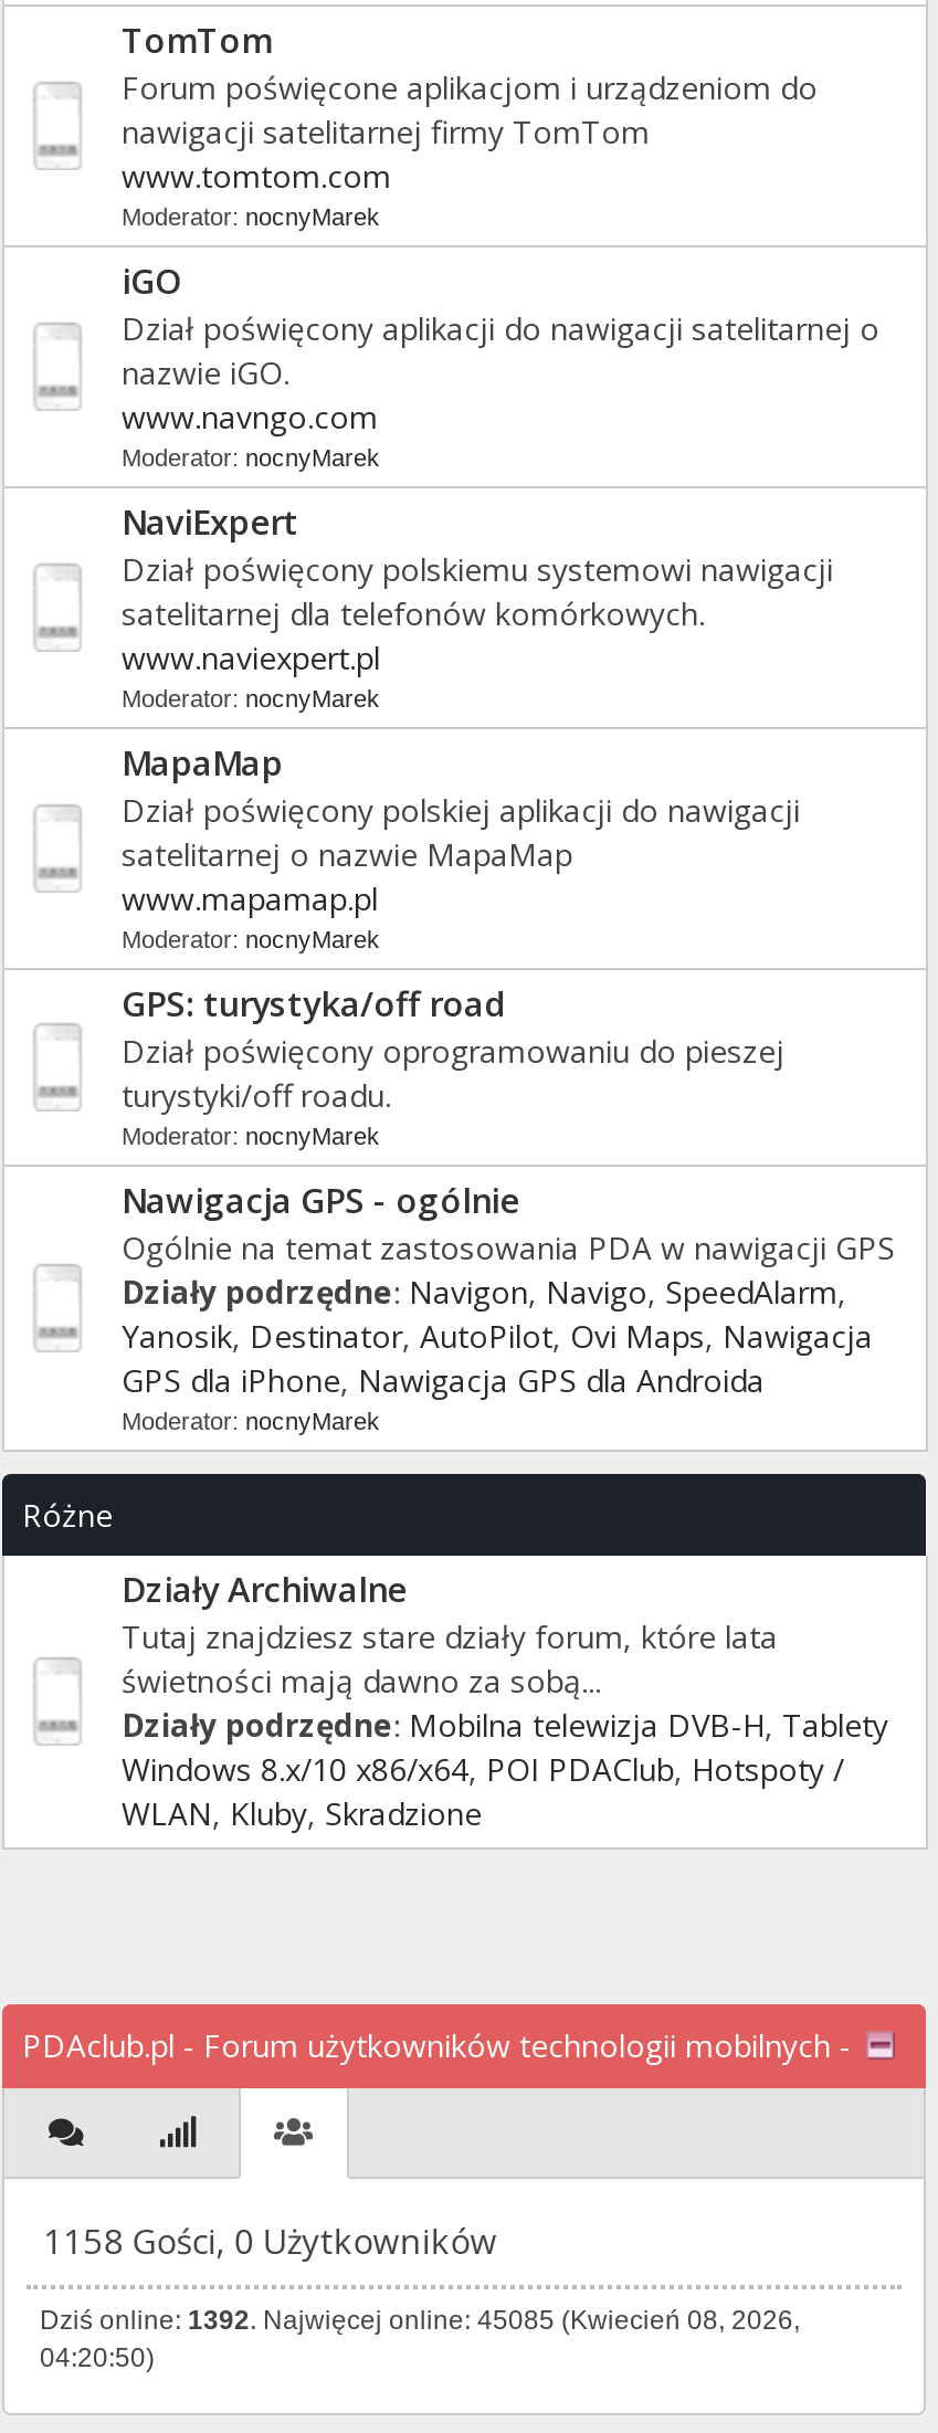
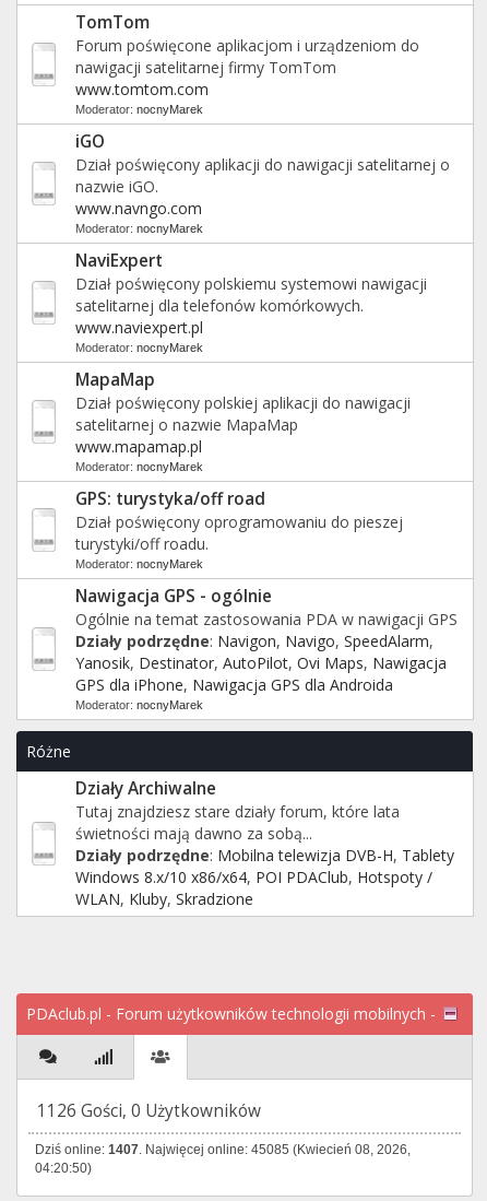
- 1158 Gości, 0 Użytkowników
+ 1126 Gości, 0 Użytkowników

- Dziś online: 1392. Najwięcej online: 45085 (Kwiecień 08, 2026,
+ Dziś online: 1407. Najwięcej online: 45085 (Kwiecień 08, 2026,
